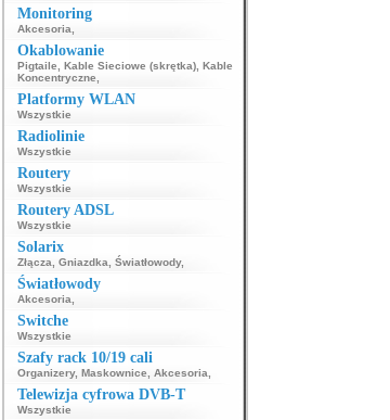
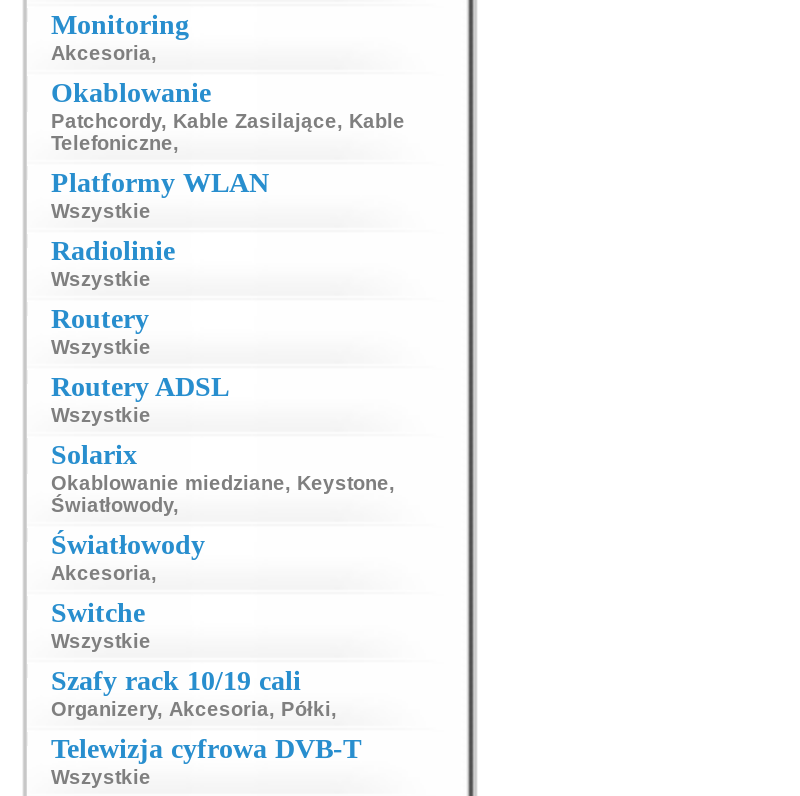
- Pigtaile, Kable Sieciowe (skrętka), Kable
- Koncentryczne,
+ Patchcordy, Kable Zasilające, Kable
+ Telefoniczne,

- Złącza, Gniazdka, Światłowody,
+ Okablowanie miedziane, Keystone,
+ Światłowody,

- Organizery, Maskownice, Akcesoria,
+ Organizery, Akcesoria, Półki,
